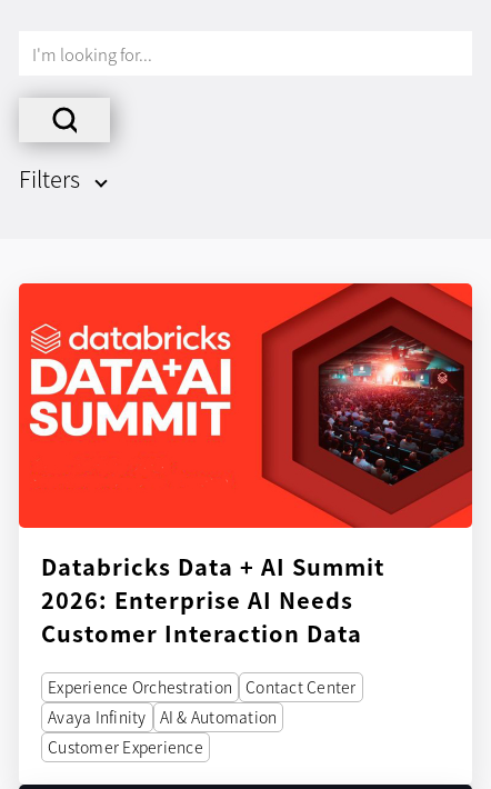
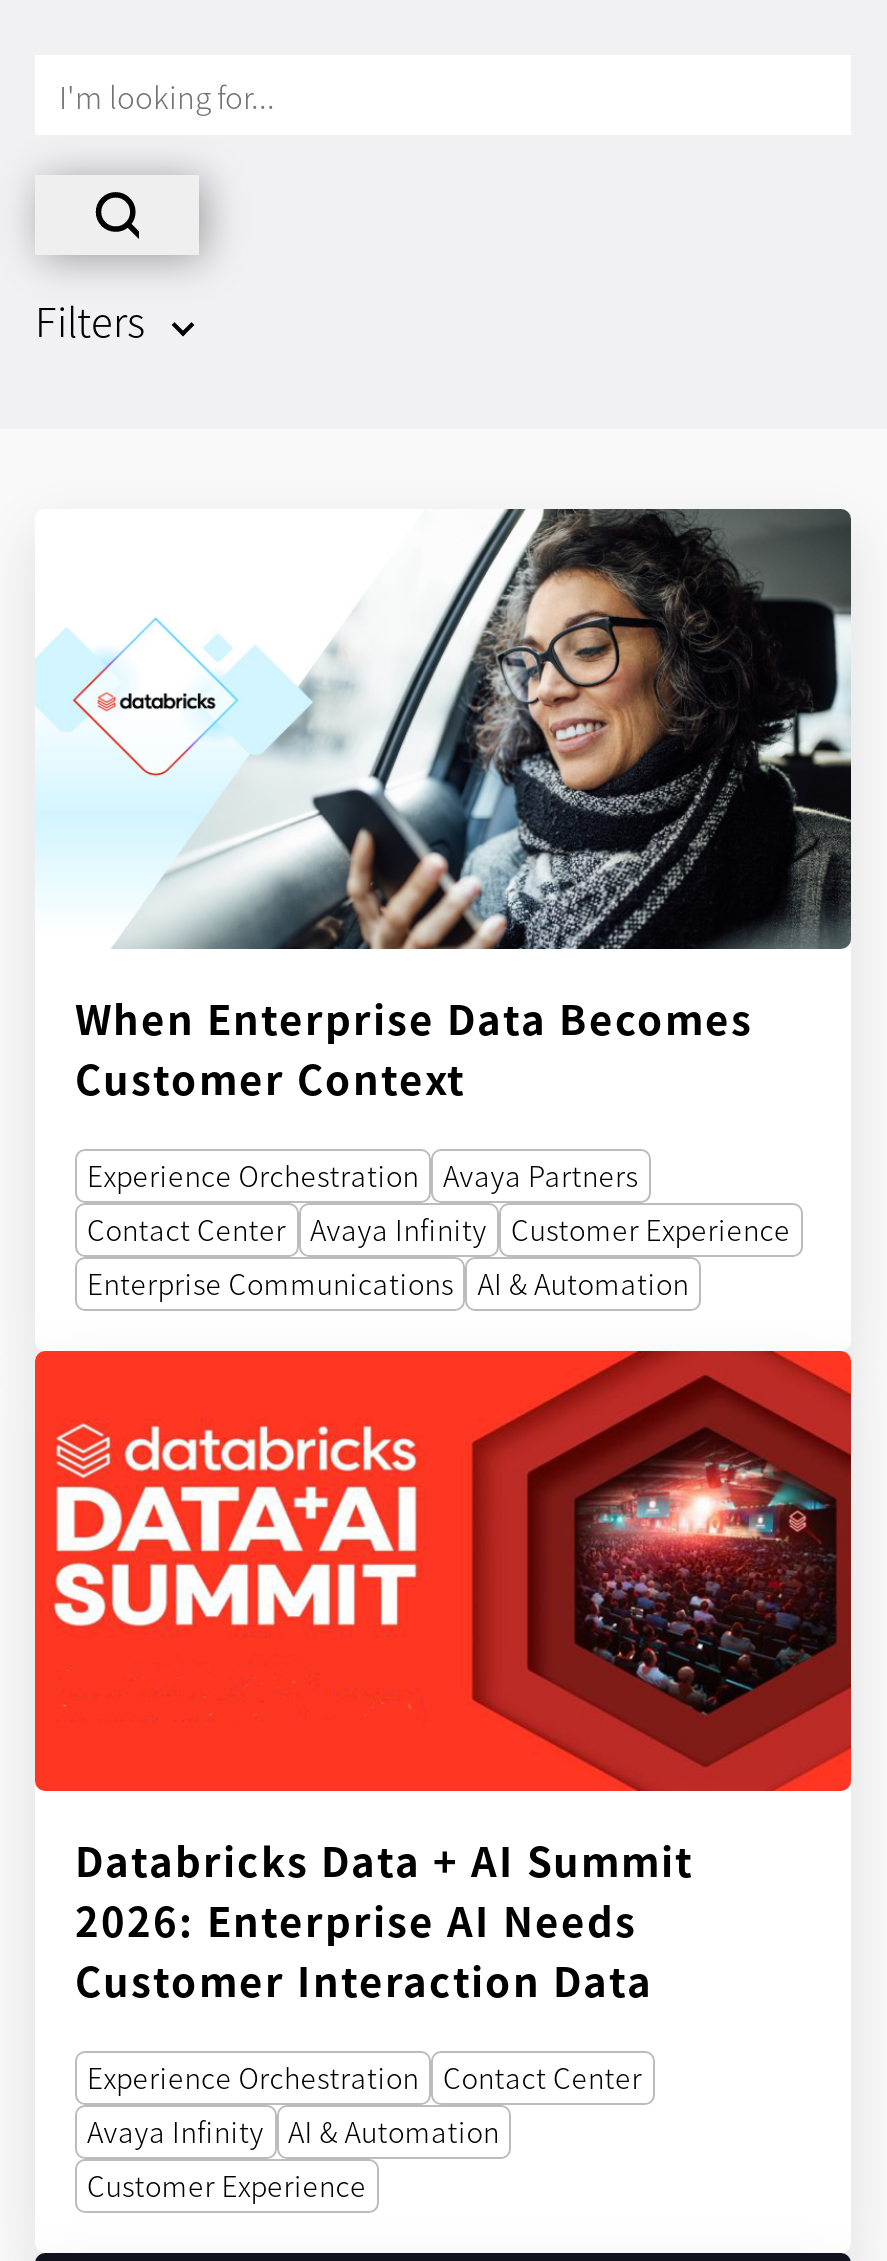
+ [image]
+ When Enterprise Data Becomes
+ Customer Context
+ Experience Orchestration Avaya Partners
+ Contact Center Avaya Infinity Customer Experience
+ Enterprise Communications AI & Automation
